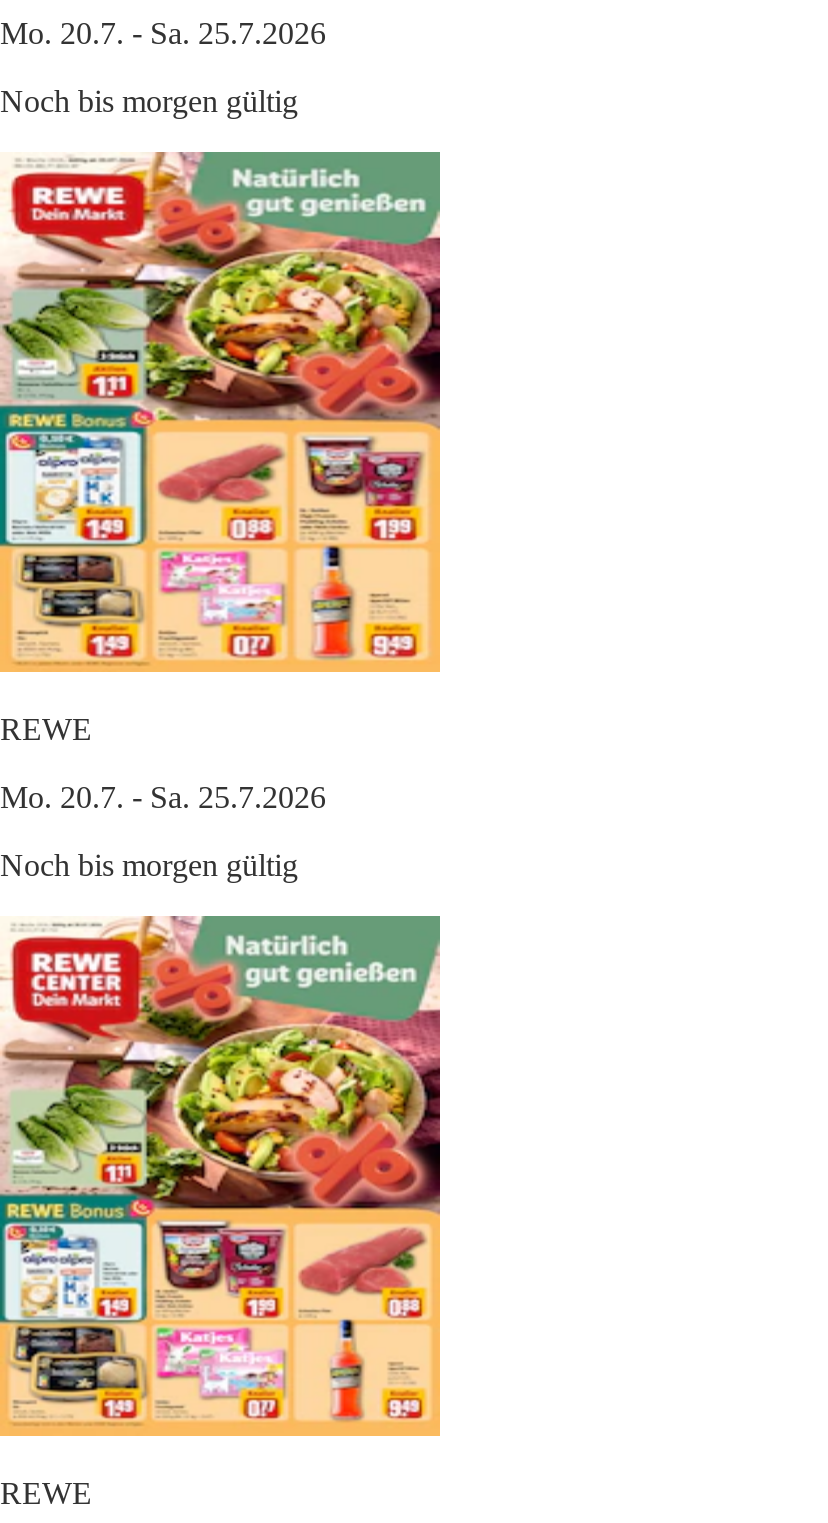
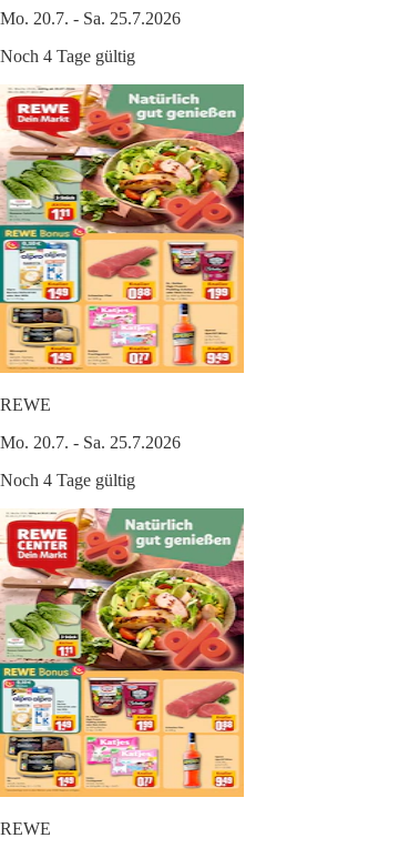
- Noch bis morgen gültig
+ Noch 4 Tage gültig

- Noch bis morgen gültig
+ Noch 4 Tage gültig
